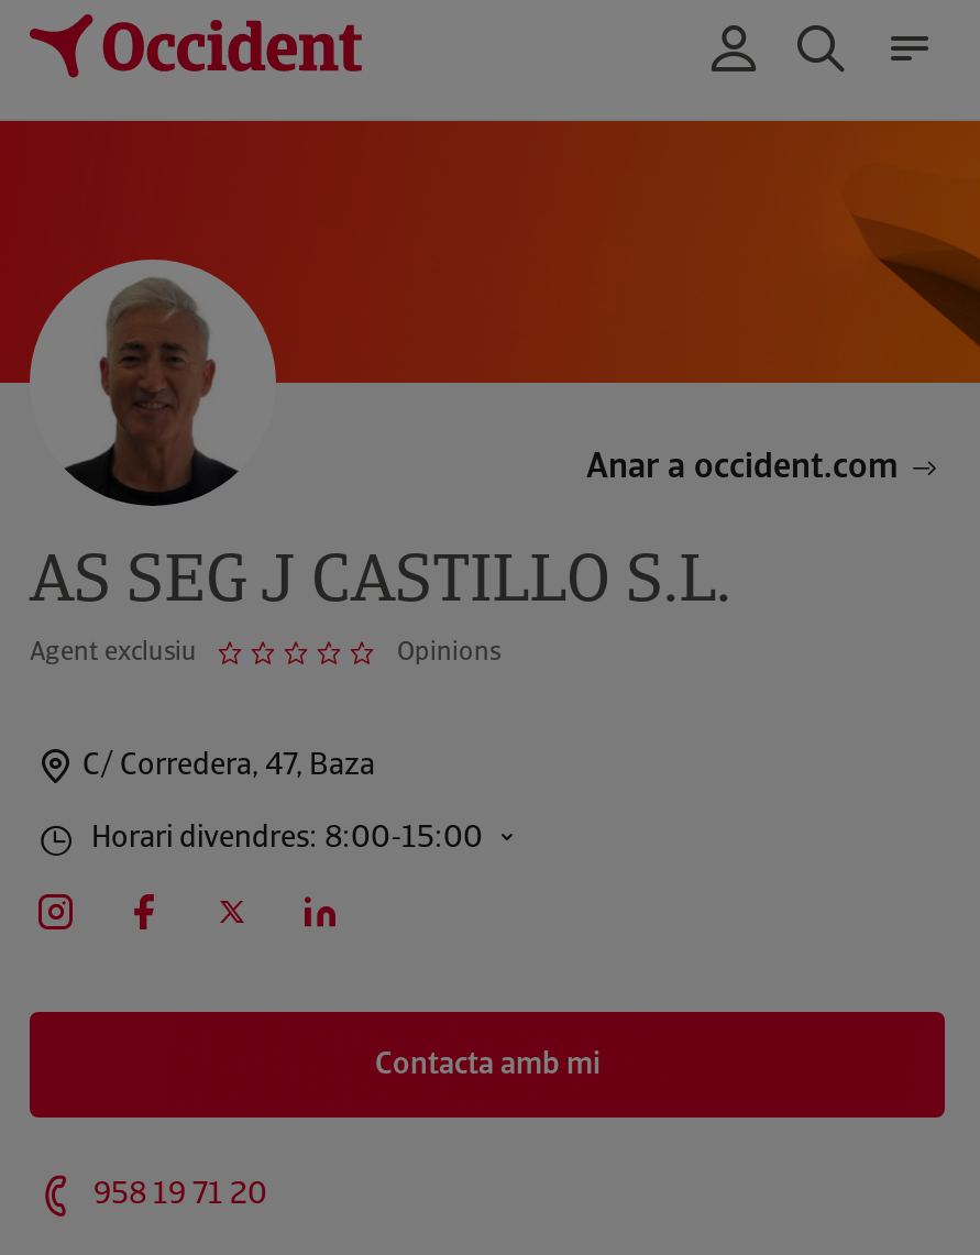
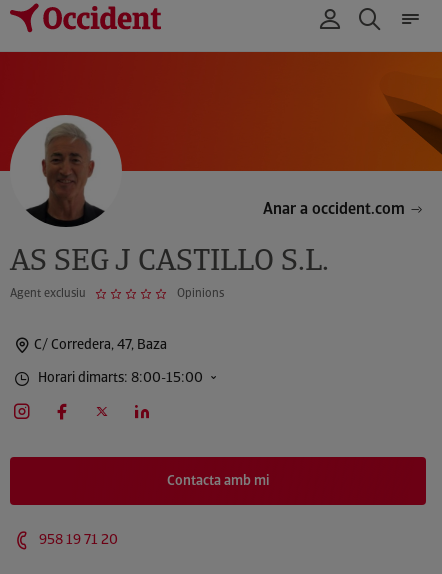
- Horari divendres: 8:00-15:00
+ Horari dimarts: 8:00-15:00
